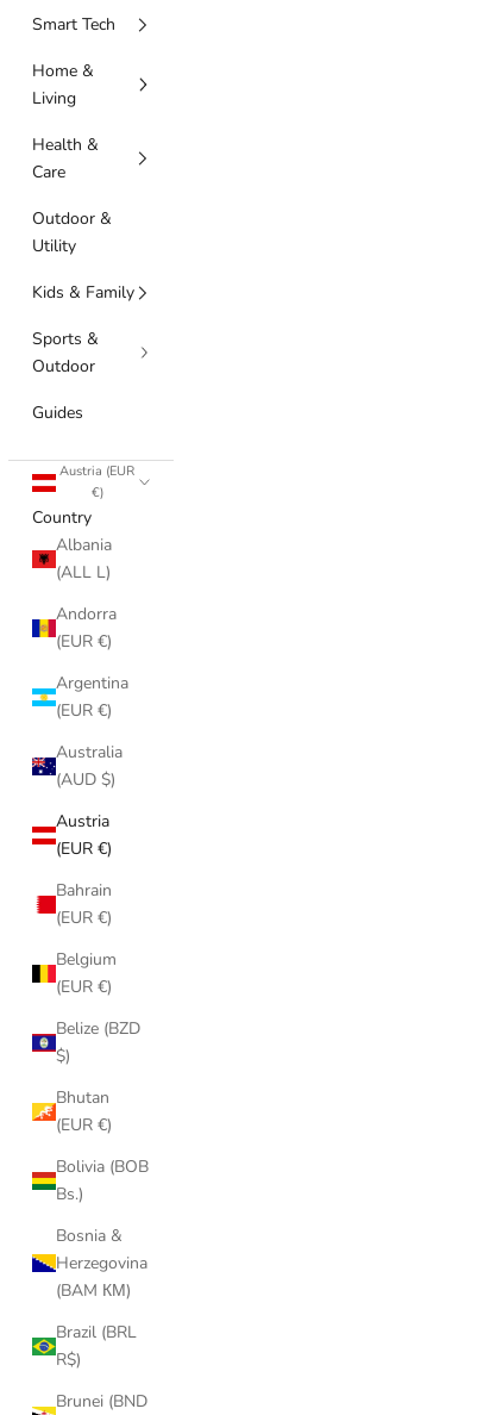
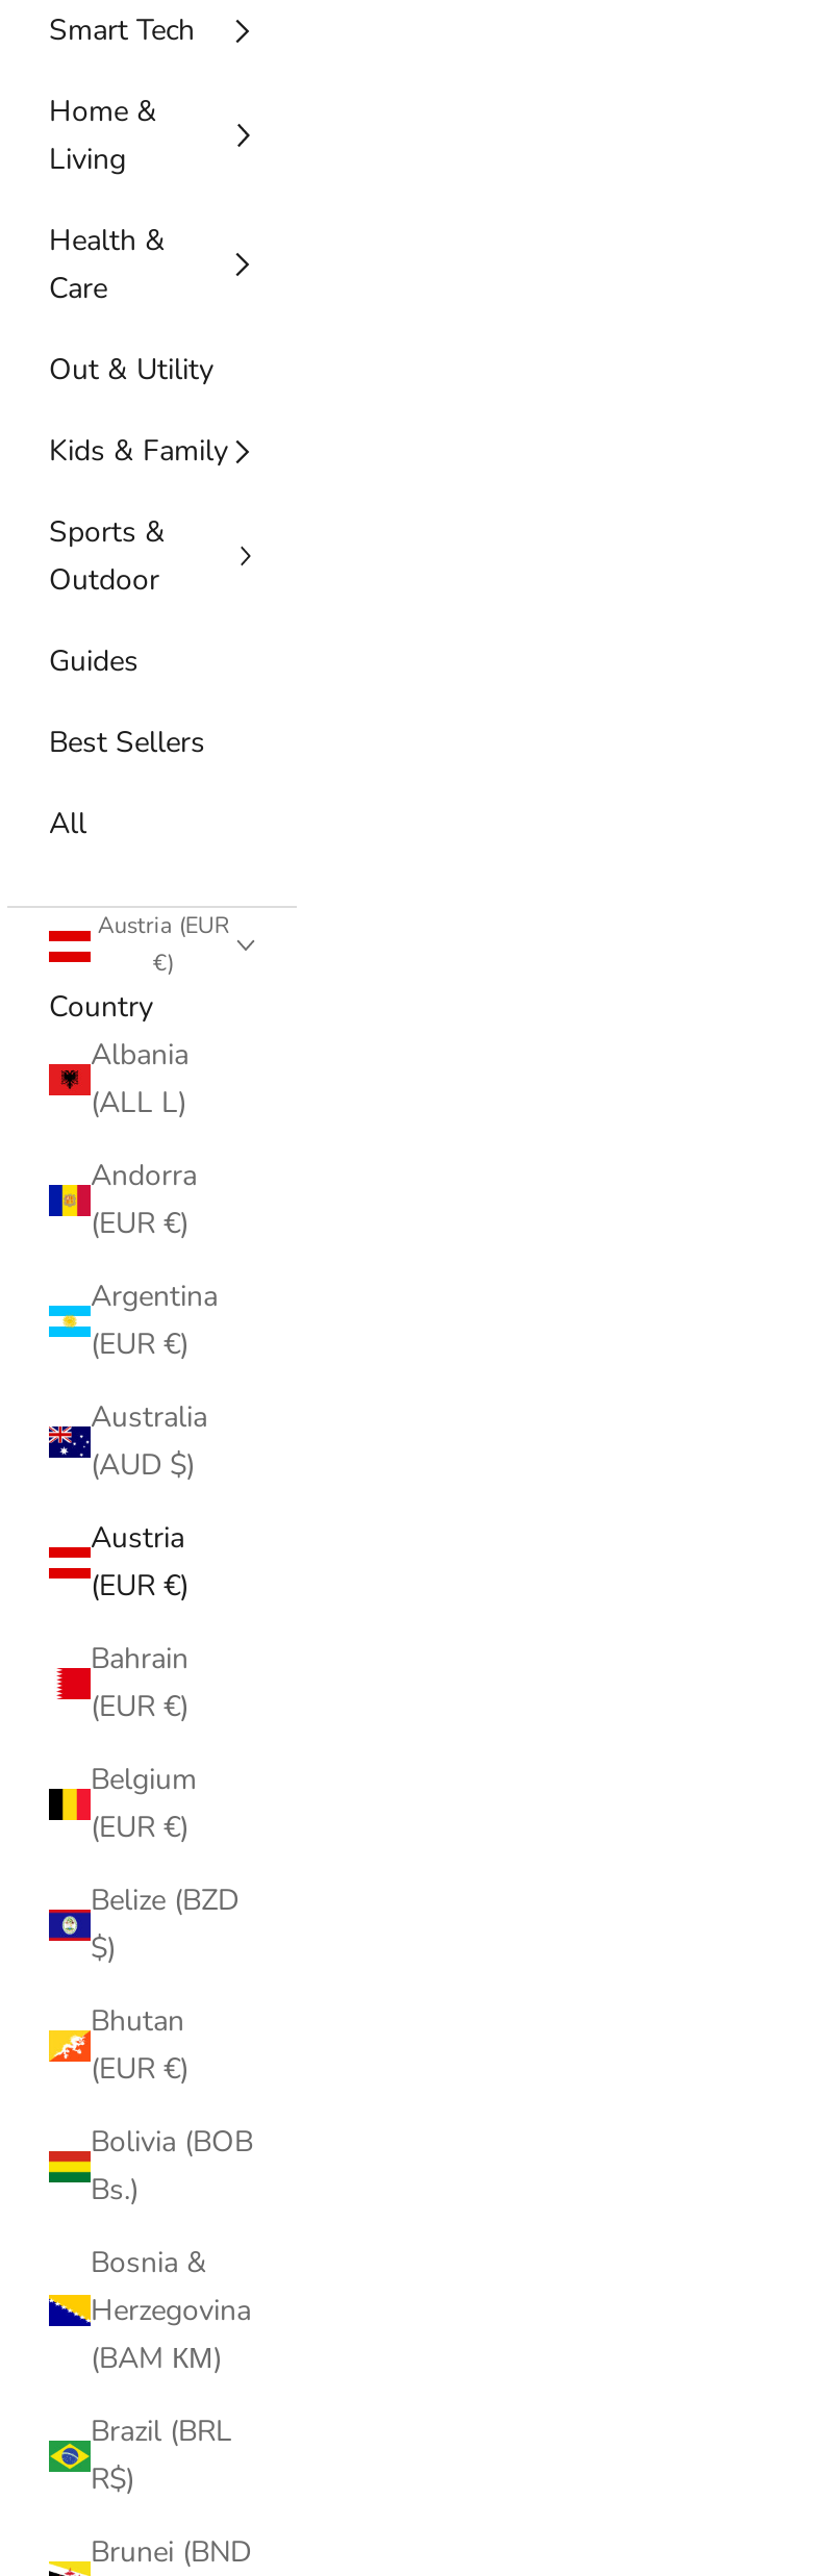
- Outdoor &
- Utility
+ Out & Utility

moved up: Kids & Family | Sports & | Outdoor | Guides

+ Best Sellers
+ All
